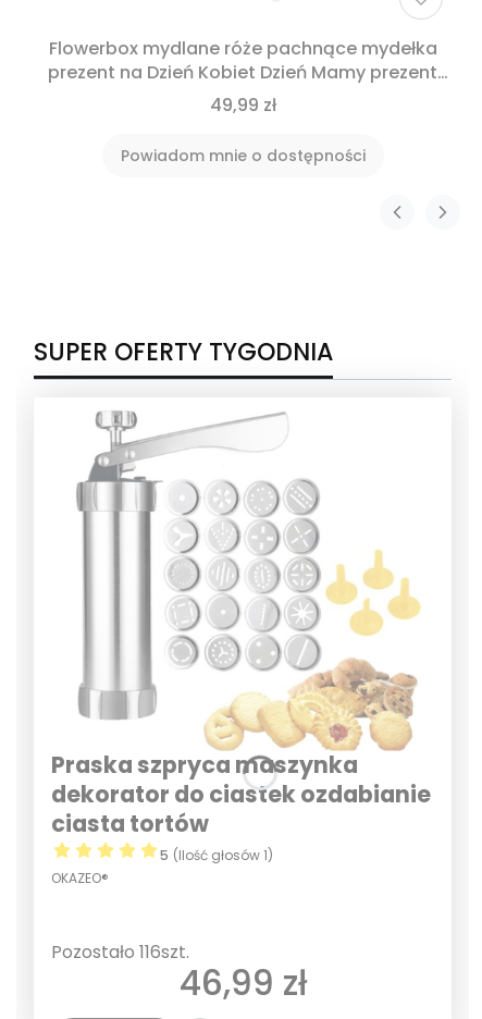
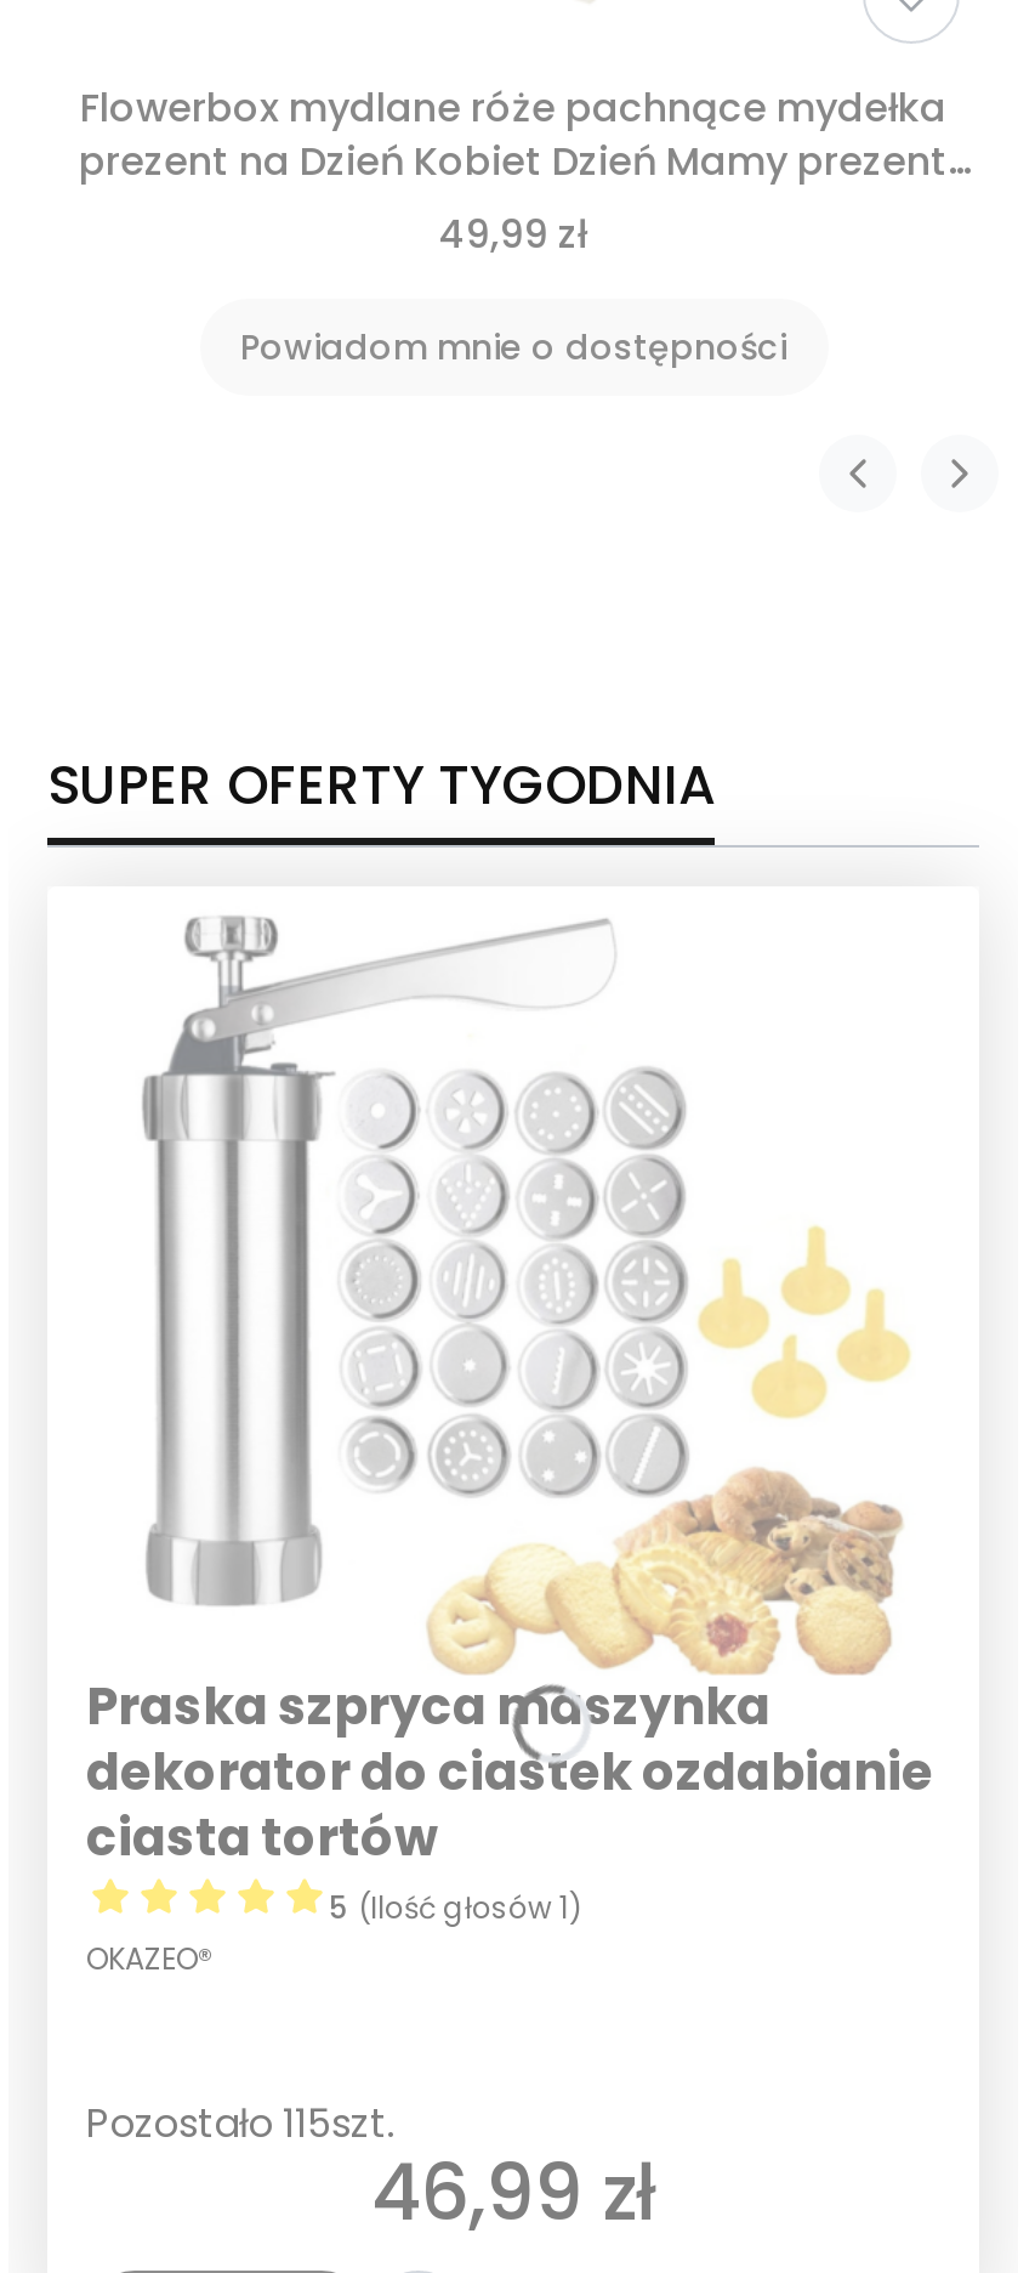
- Pozostało 116szt.
+ Pozostało 115szt.
